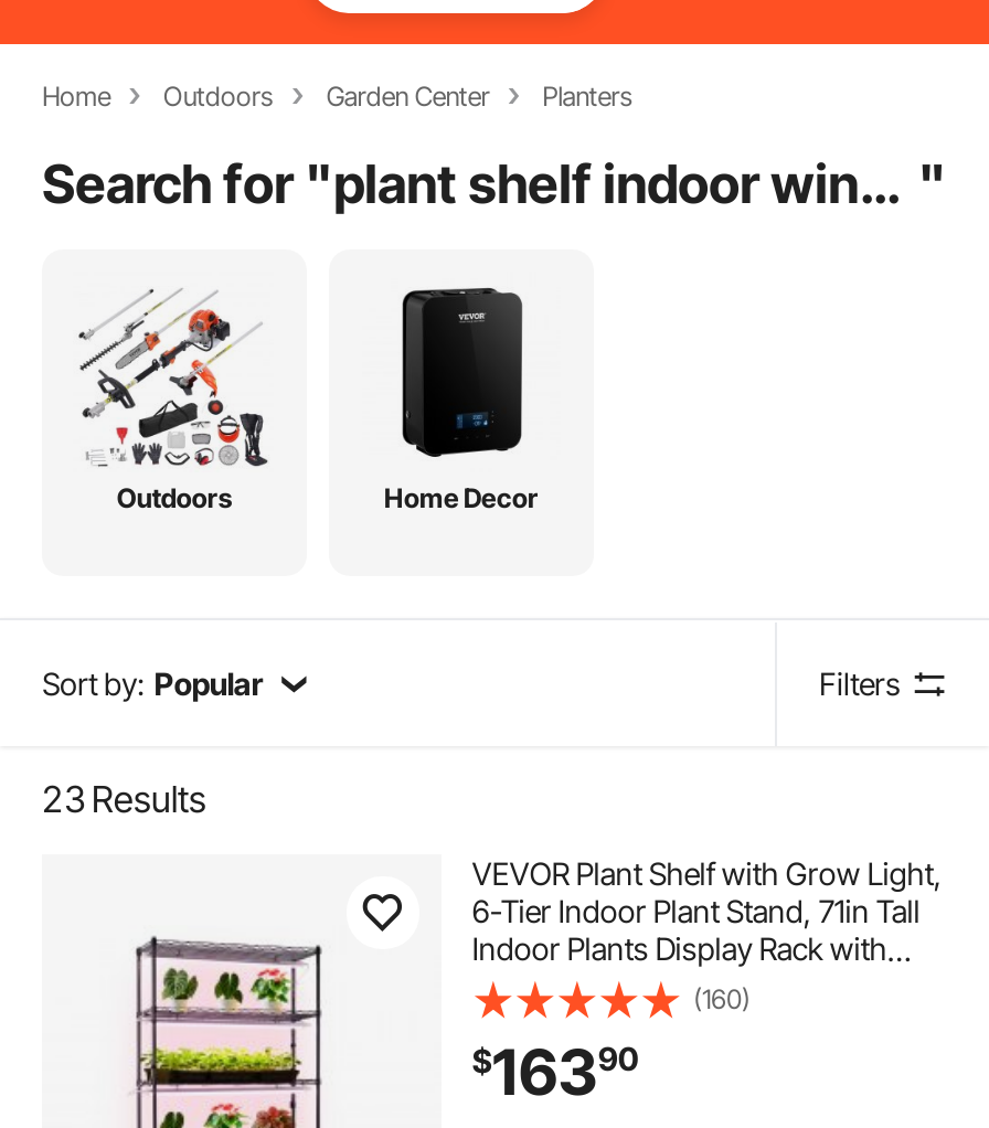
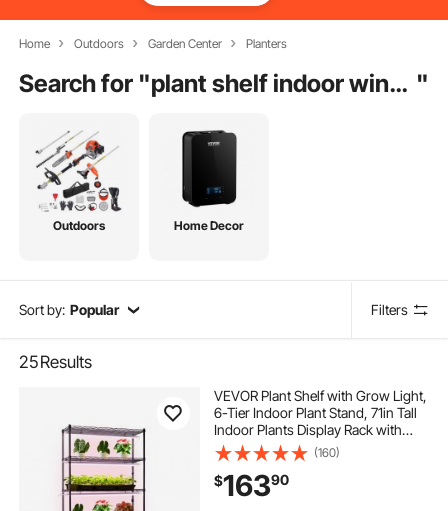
- 23 Results
+ 25 Results
